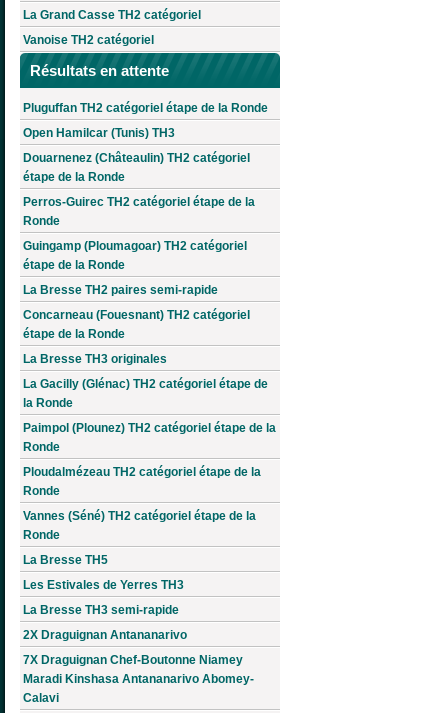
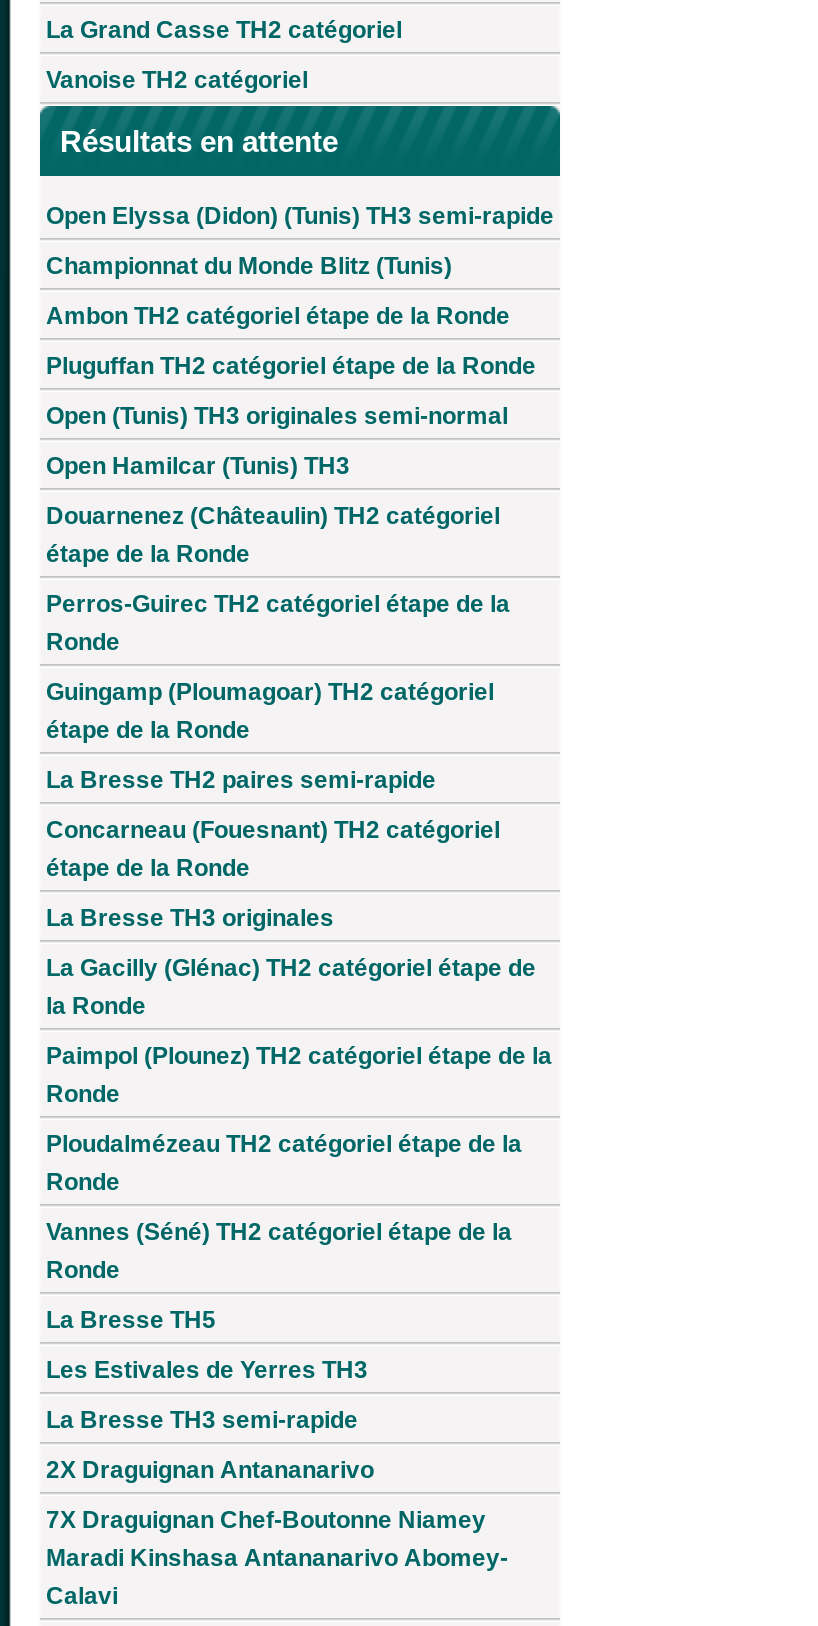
+ Open Elyssa (Didon) (Tunis) TH3 semi-rapide
+ Championnat du Monde Blitz (Tunis)
+ Ambon TH2 catégoriel étape de la Ronde

+ Open (Tunis) TH3 originales semi-normal
